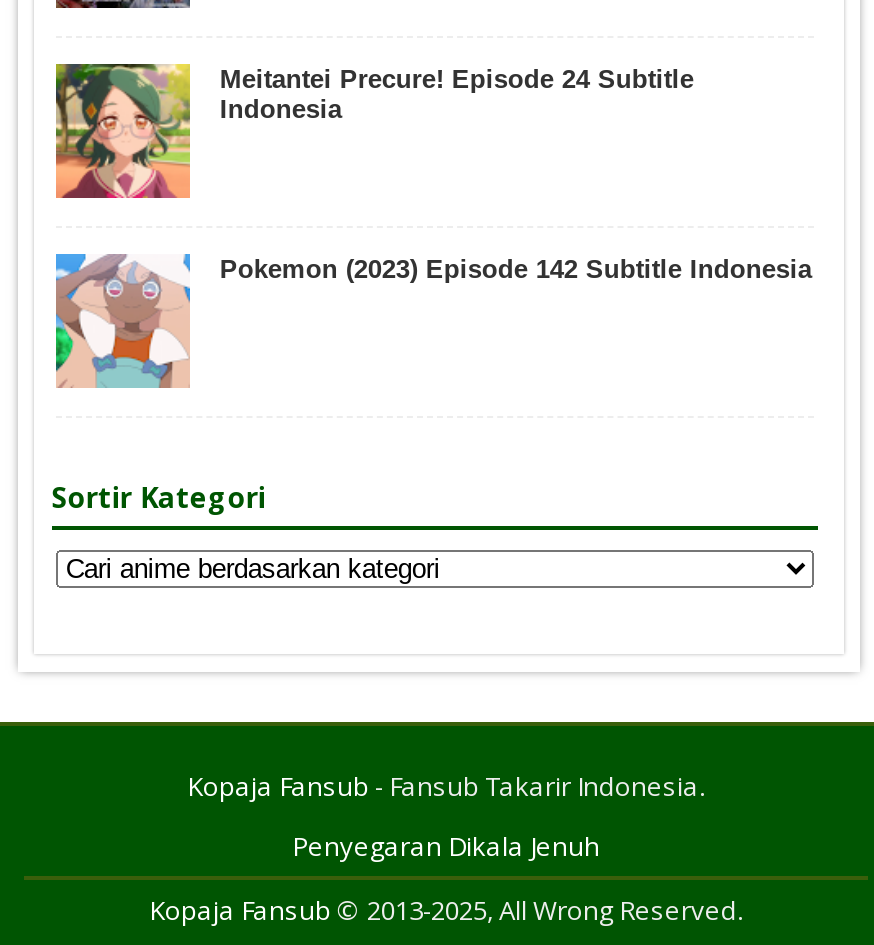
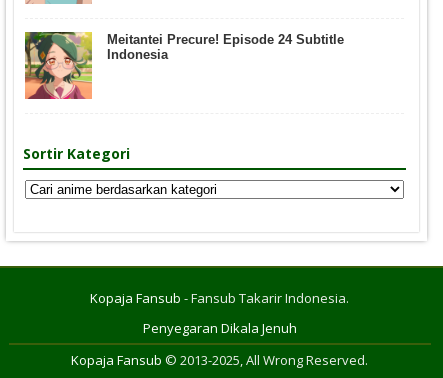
- [image]
- Pokemon (2023) Episode 142 Subtitle Indonesia
